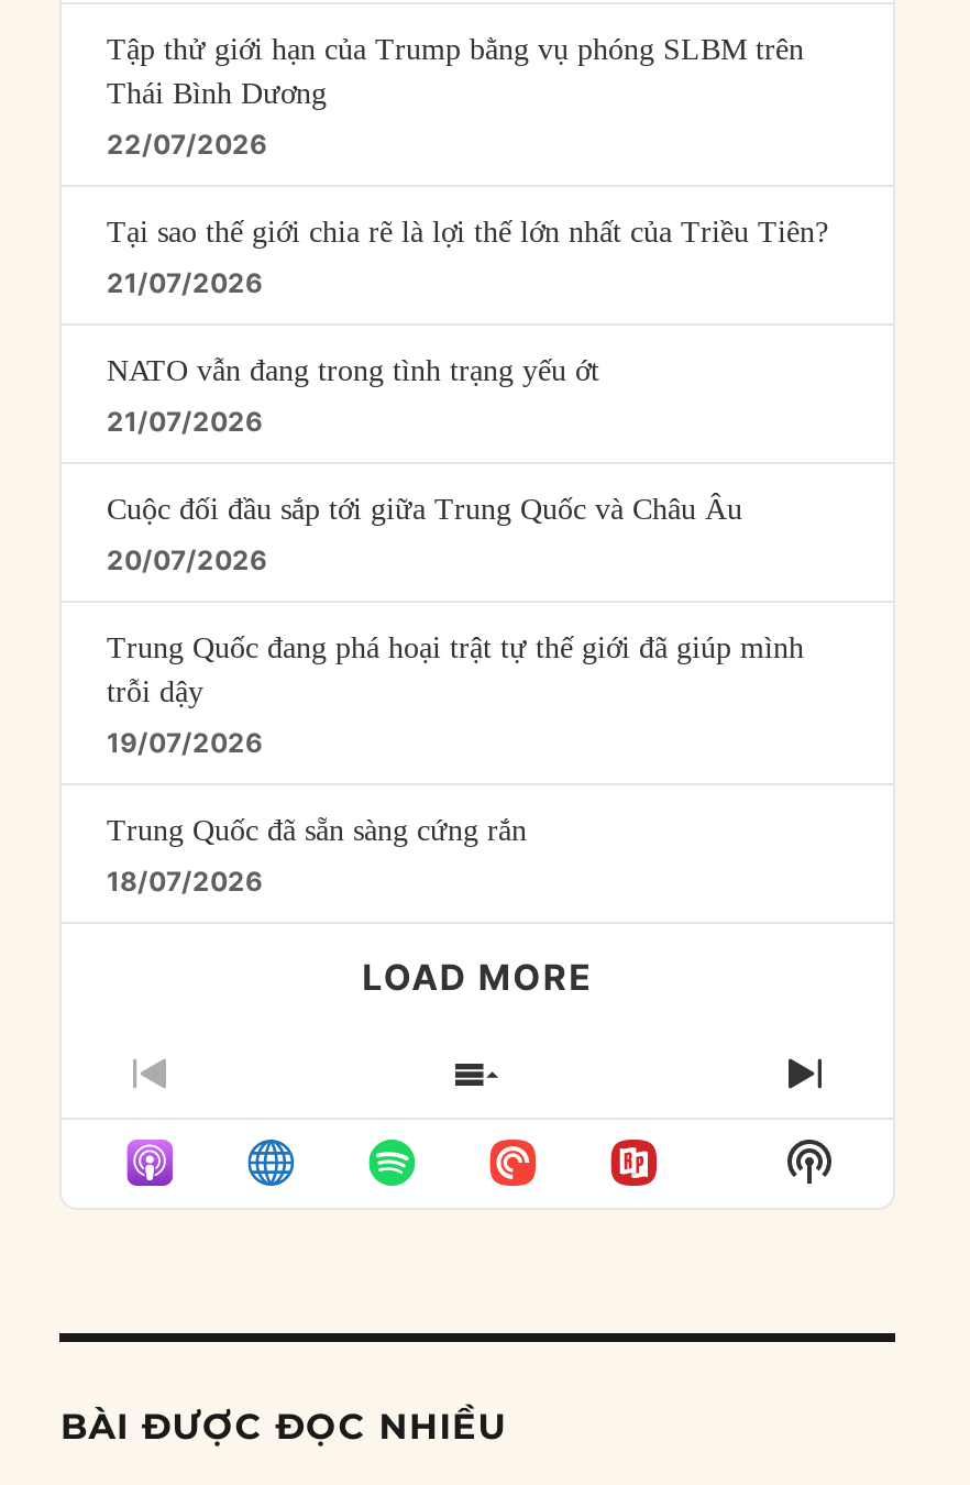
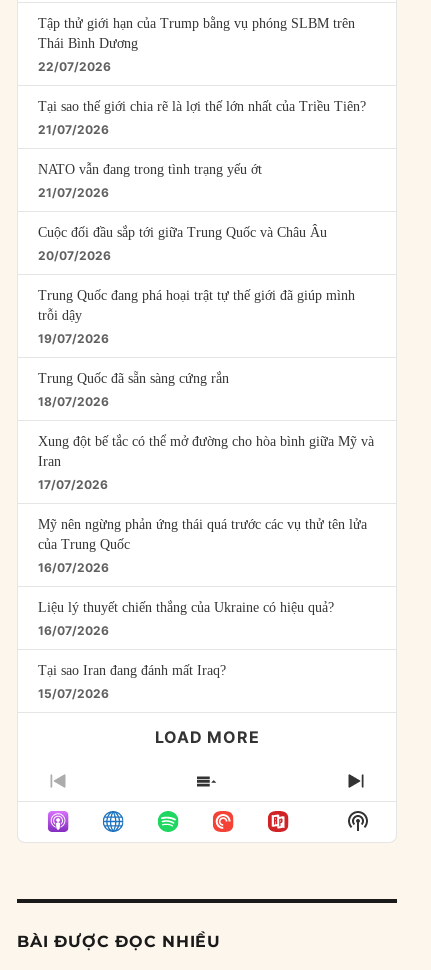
+ Xung đột bế tắc có thể mở đường cho hòa bình giữa Mỹ và
+ Iran
+ 17/07/2026
+ Mỹ nên ngừng phản ứng thái quá trước các vụ thử tên lửa
+ của Trung Quốc
+ 16/07/2026
+ Liệu lý thuyết chiến thắng của Ukraine có hiệu quả?
+ 16/07/2026
+ Tại sao Iran đang đánh mất Iraq?
+ 15/07/2026
